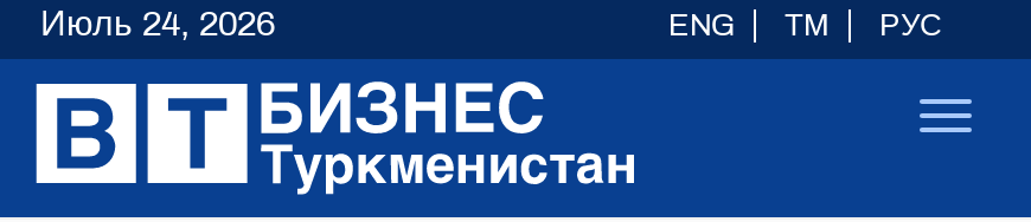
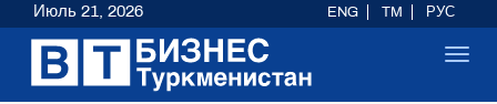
- Июль 24, 2026
+ Июль 21, 2026
